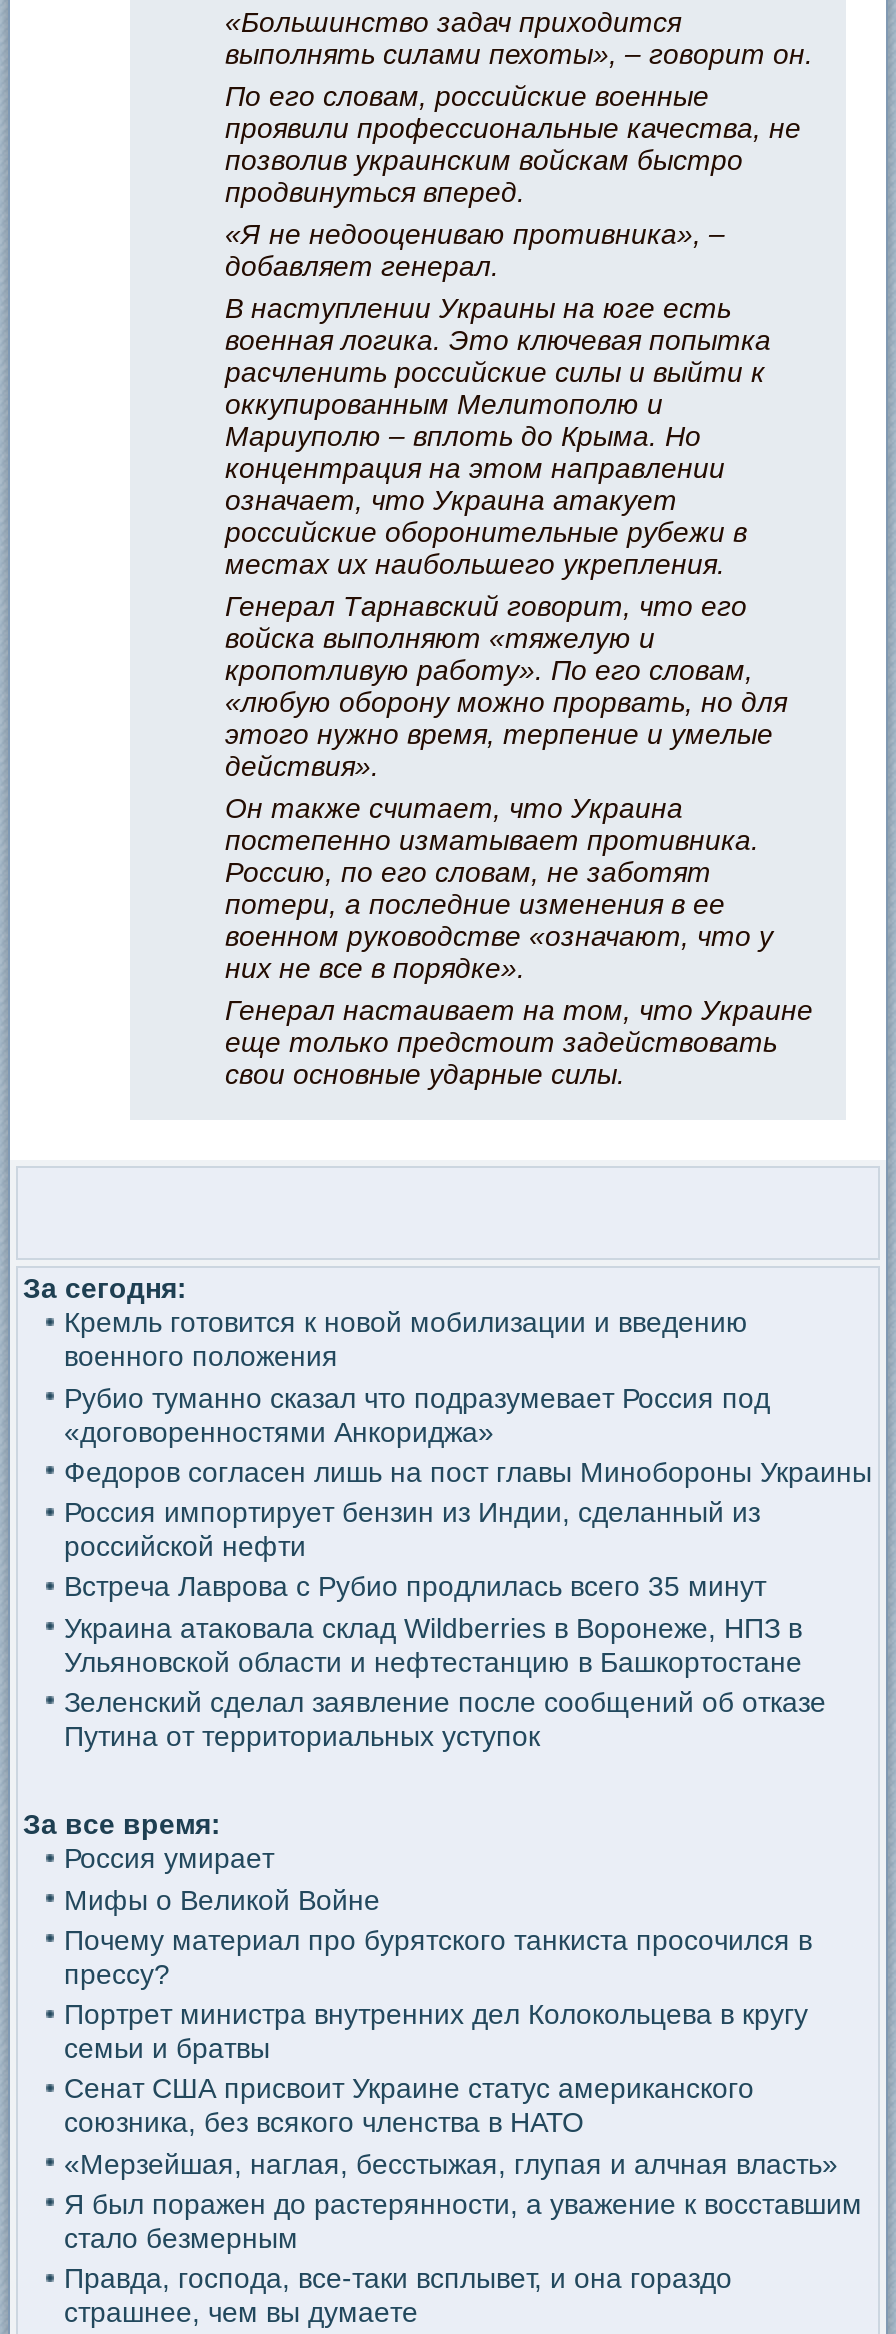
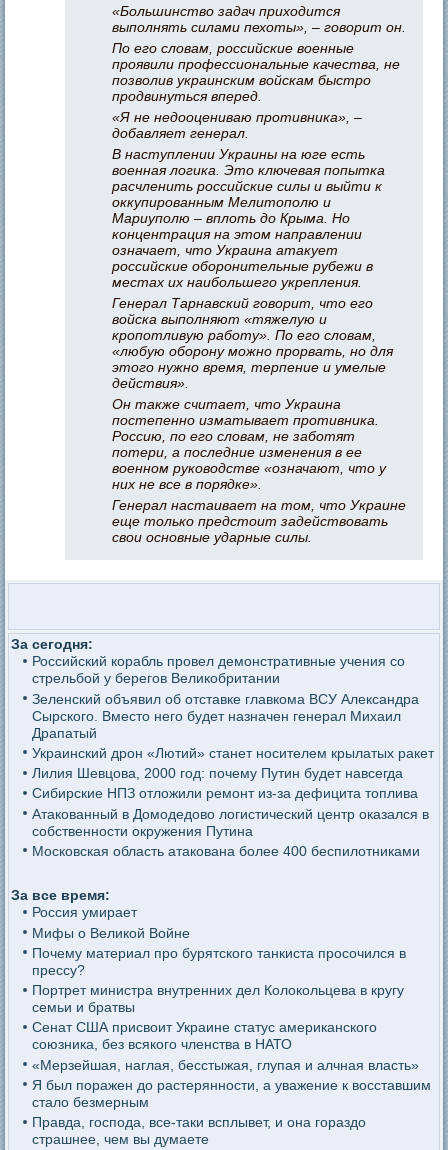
- Кремль готовится к новой мобилизации и введению
- военного положения
- Рубио туманно сказал что подразумевает Россия под
- «договоренностями Анкориджа»
- Федоров согласен лишь на пост главы Минобороны Украины
- Россия импортирует бензин из Индии, сделанный из
- российской нефти
- Встреча Лаврова с Рубио продлилась всего 35 минут
- Украина атаковала склад Wildberries в Воронеже, НПЗ в
- Ульяновской области и нефтестанцию в Башкортостане
- Зеленский сделал заявление после сообщений об отказе
- Путина от территориальных уступок
+ Российский корабль провел демонстративные учения со
+ стрельбой у берегов Великобритании
+ Зеленский объявил об отставке главкома ВСУ Александра
+ Сырского. Вместо него будет назначен генерал Михаил
+ Драпатый
+ Украинский дрон «Лютий» станет носителем крылатых ракет
+ Лилия Шевцова, 2000 год: почему Путин будет навсегда
+ Сибирские НПЗ отложили ремонт из-за дефицита топлива
+ Атакованный в Домодедово логистический центр оказался в
+ собственности окружения Путина
+ Московская область атакована более 400 беспилотниками
